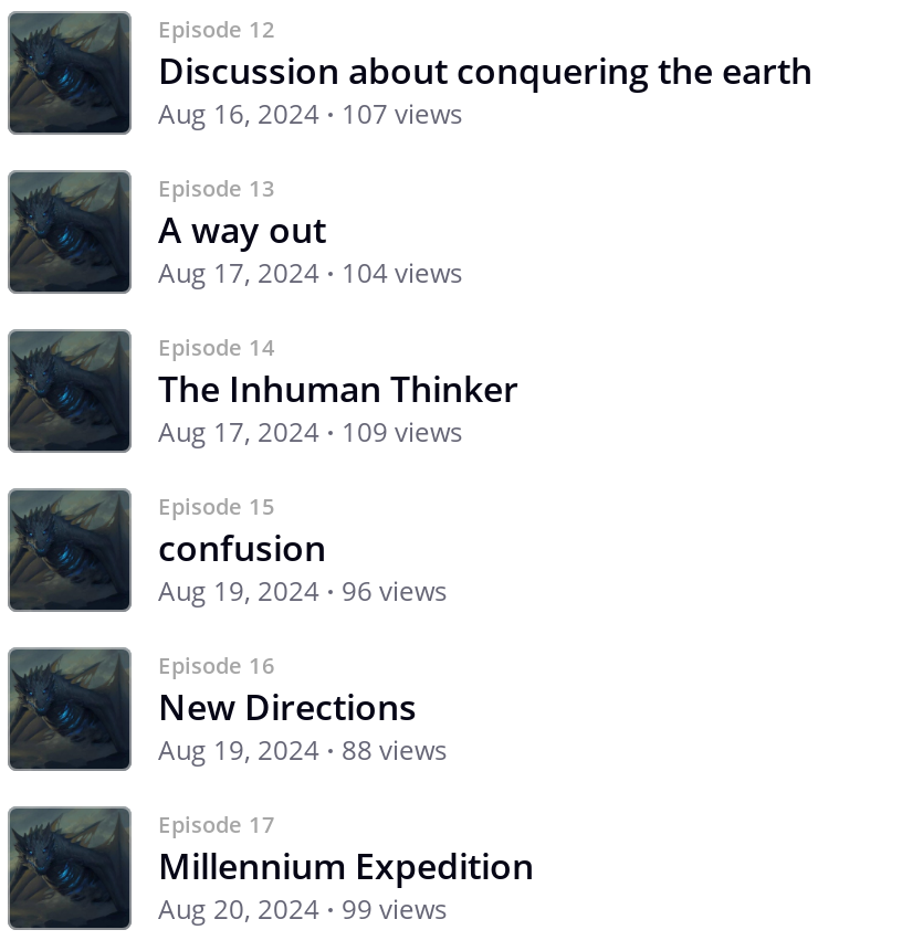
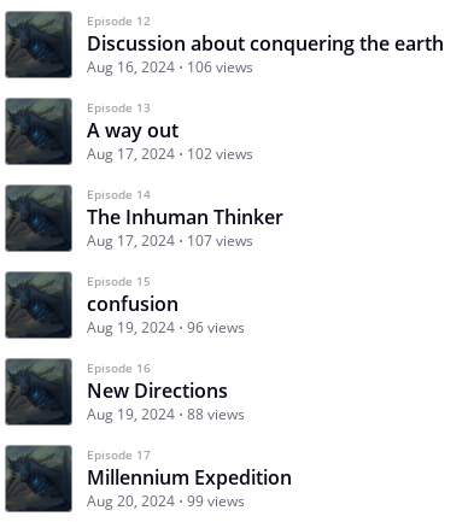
- Aug 16, 2024 107 views
+ Aug 16, 2024 106 views

- Aug 17, 2024 104 views
+ Aug 17, 2024 102 views

- Aug 17, 2024 109 views
+ Aug 17, 2024 107 views
